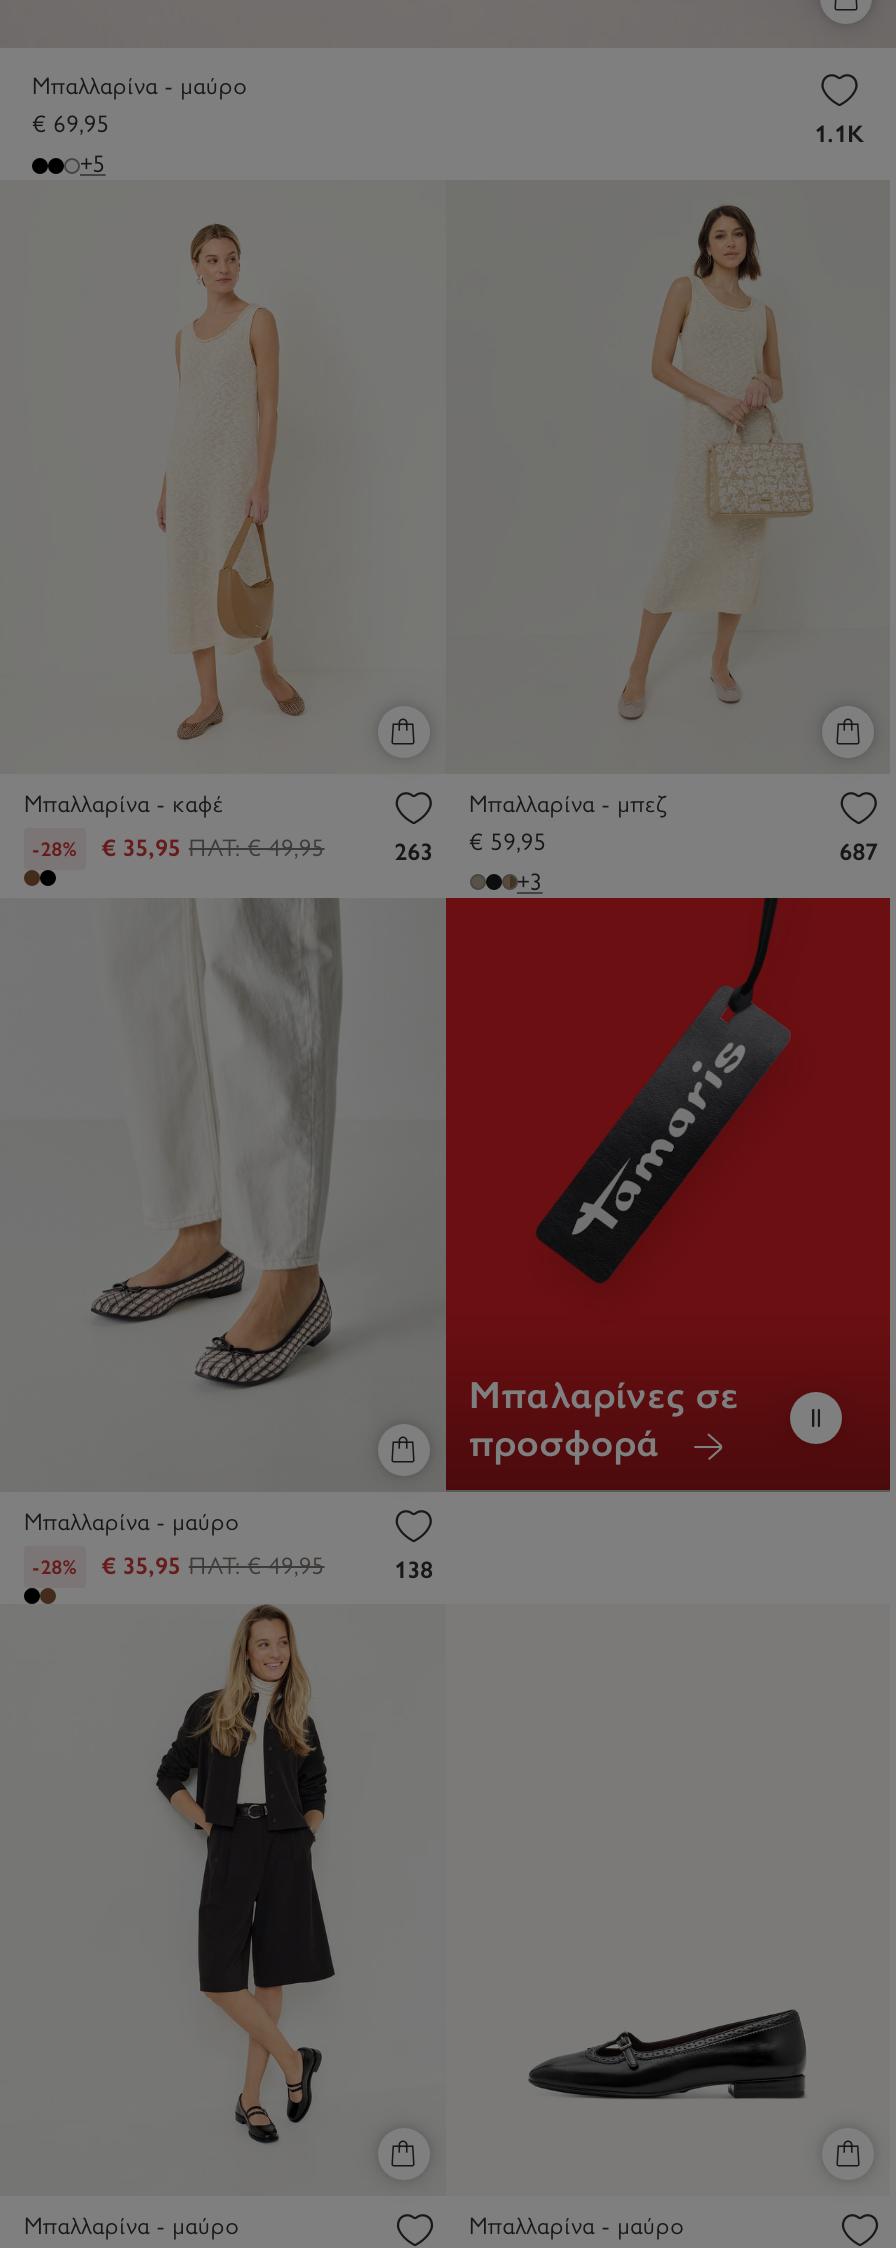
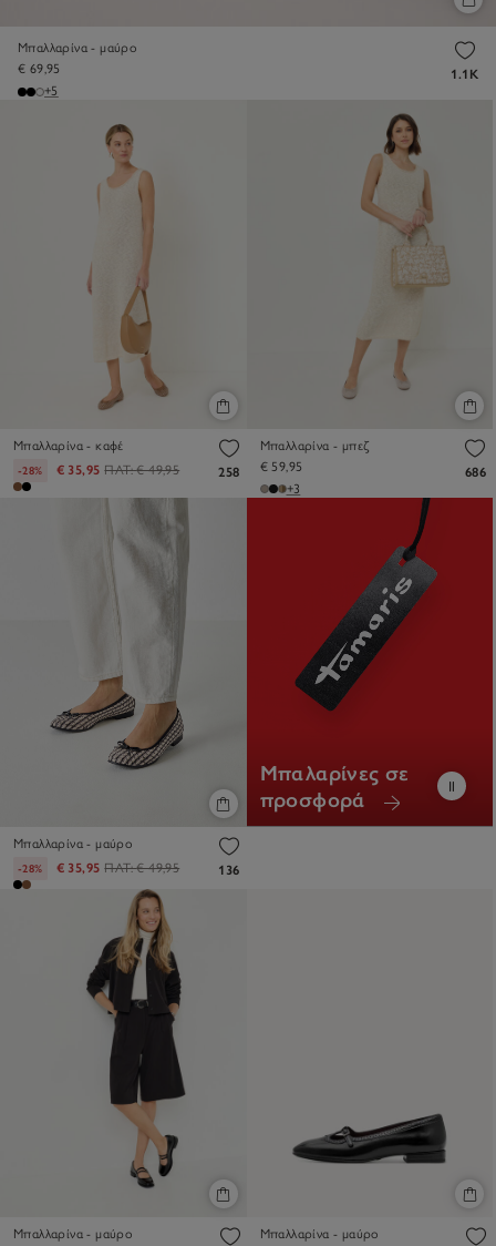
- 263 € 59,95
+ 258 € 59,95

- 687
+ 686

- 138
+ 136
